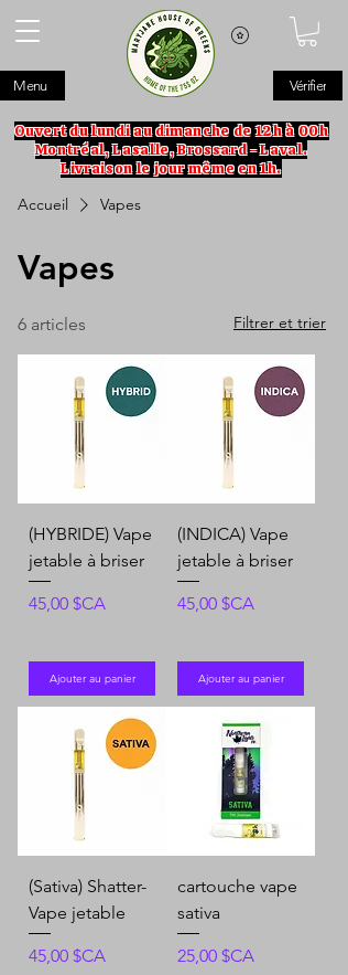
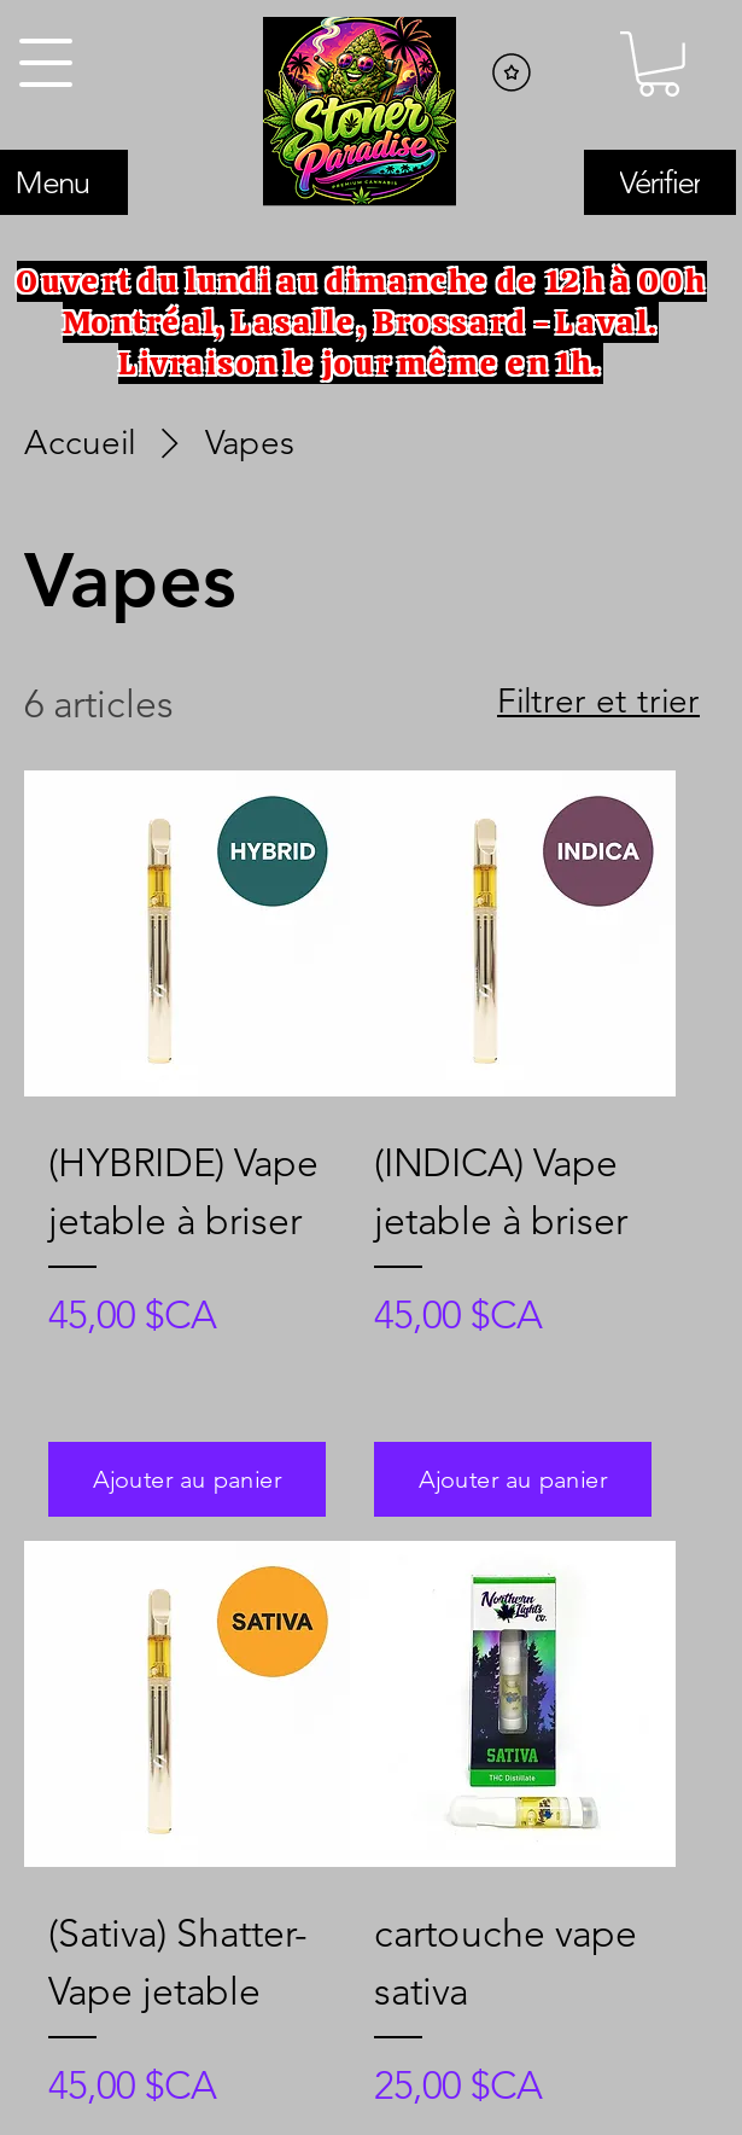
- [image]
+ [image]
